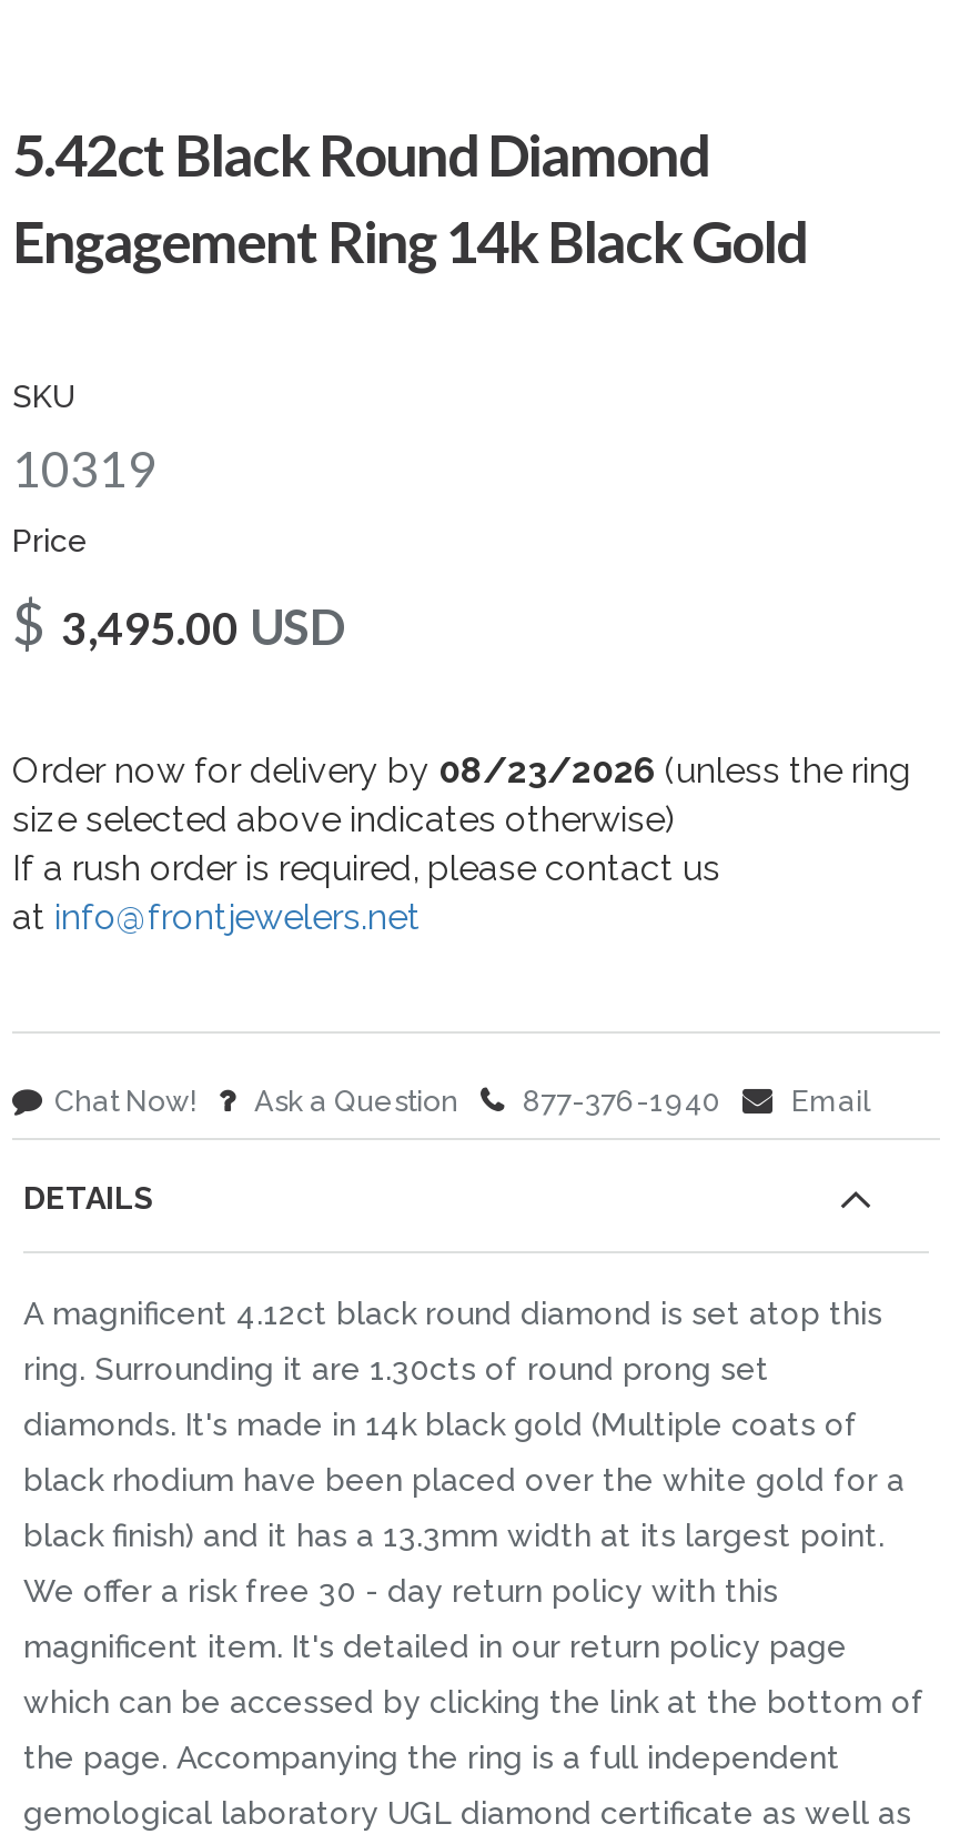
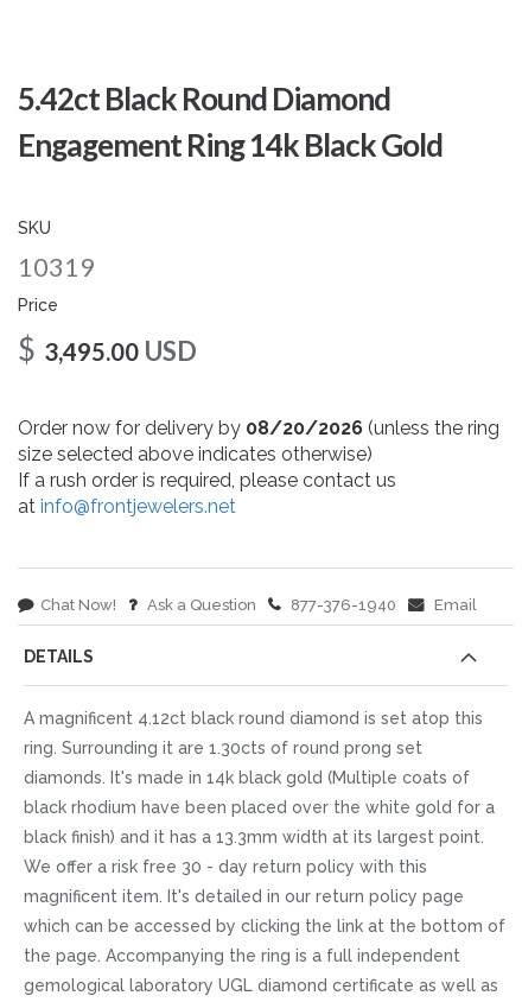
- Order now for delivery by 08/23/2026 (unless the ring
+ Order now for delivery by 08/20/2026 (unless the ring
